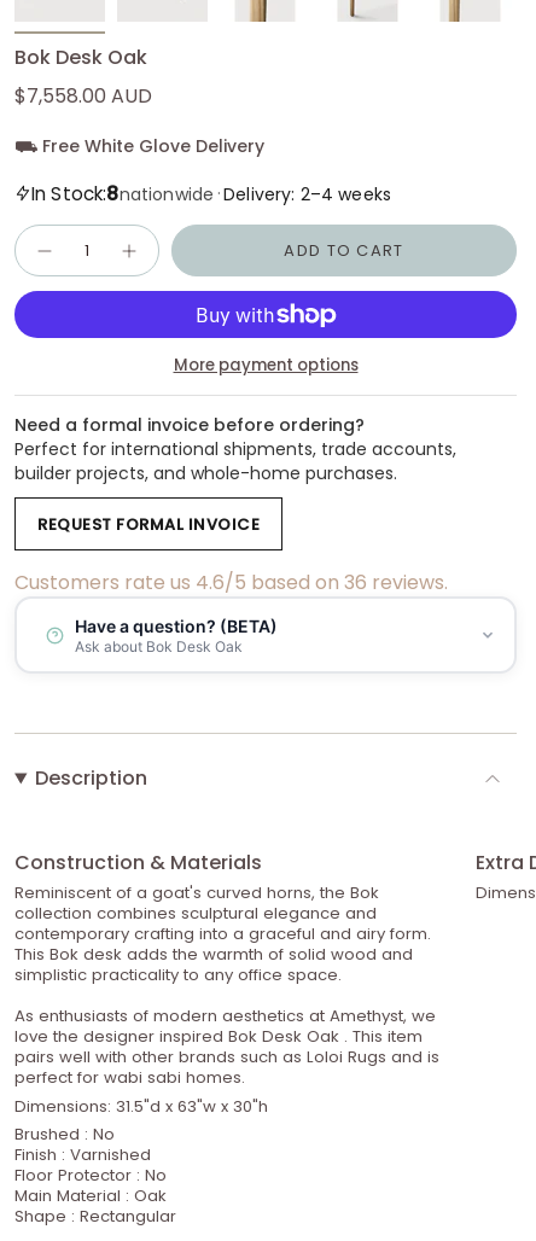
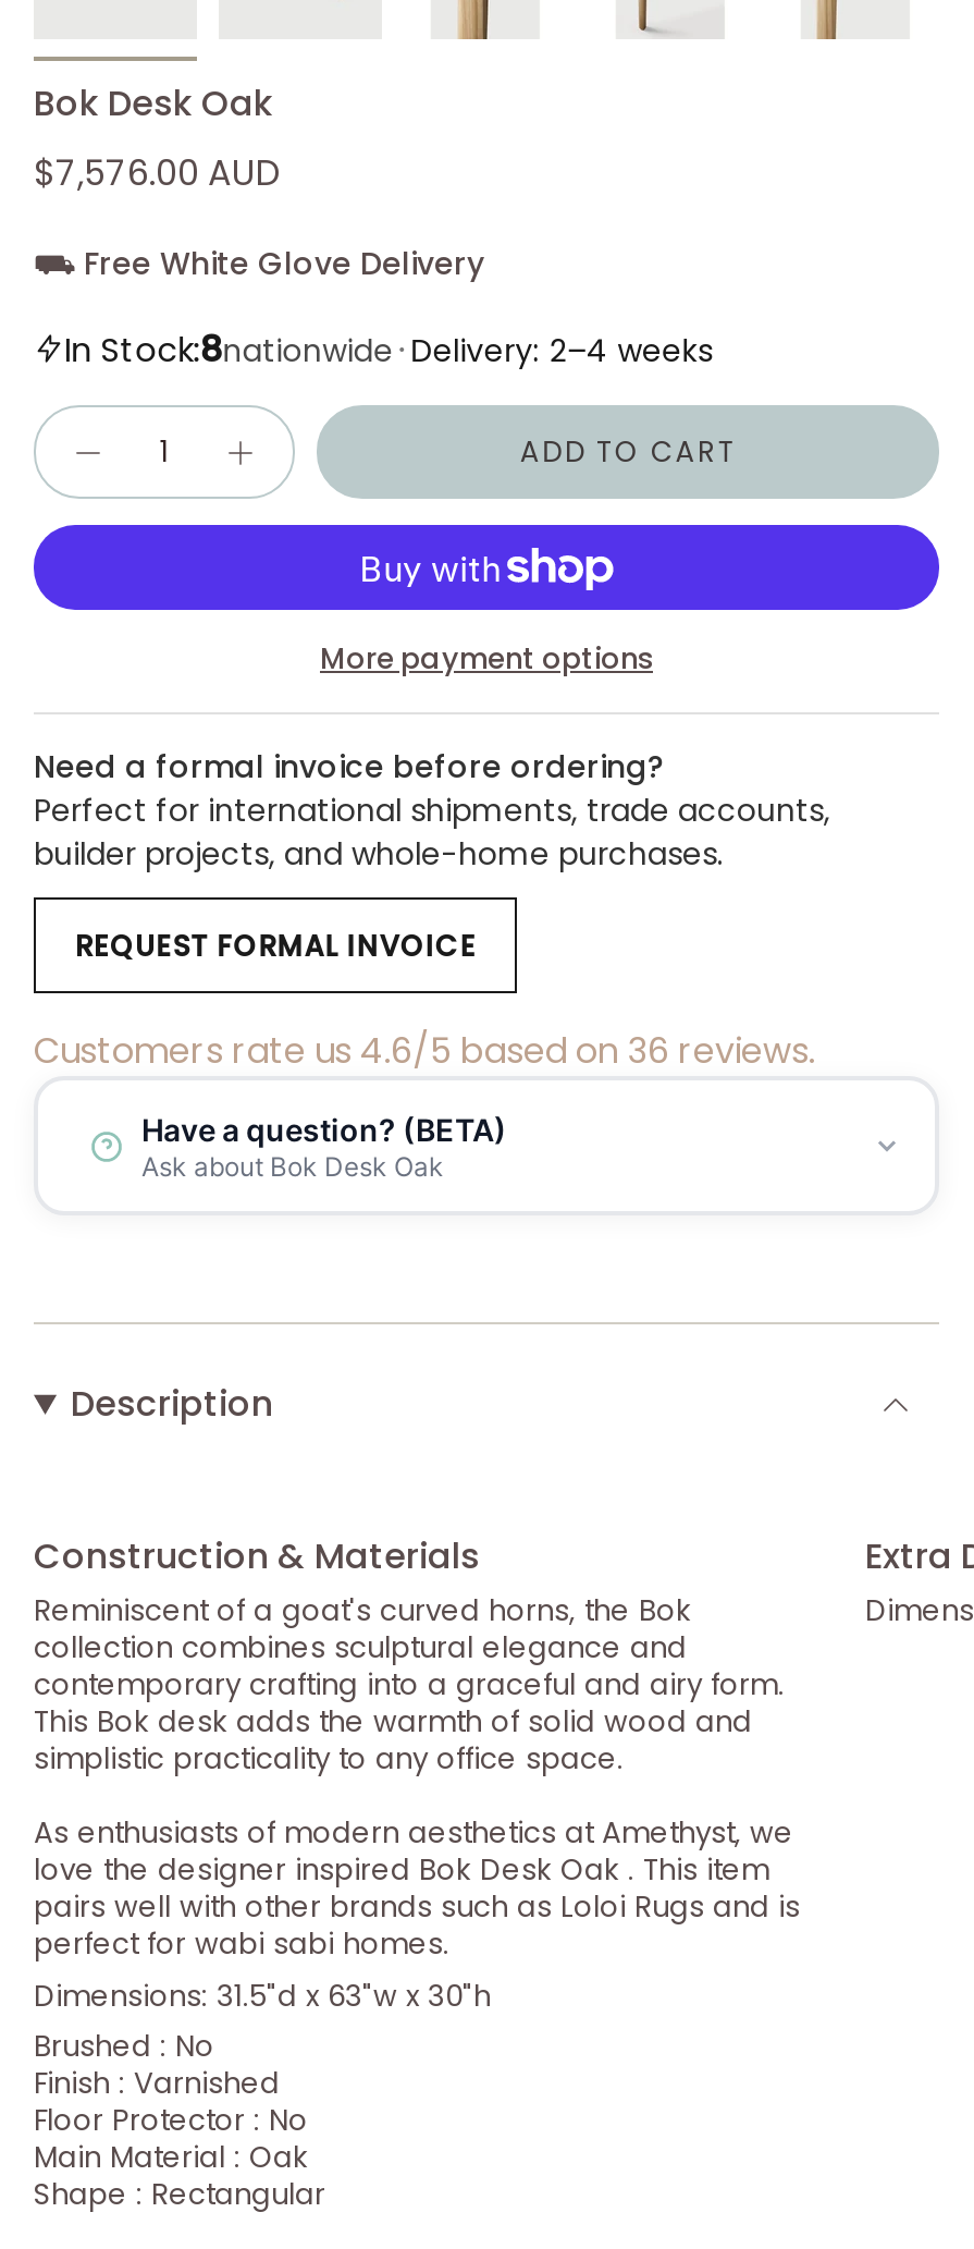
- $7,558.00 AUD
+ $7,576.00 AUD
